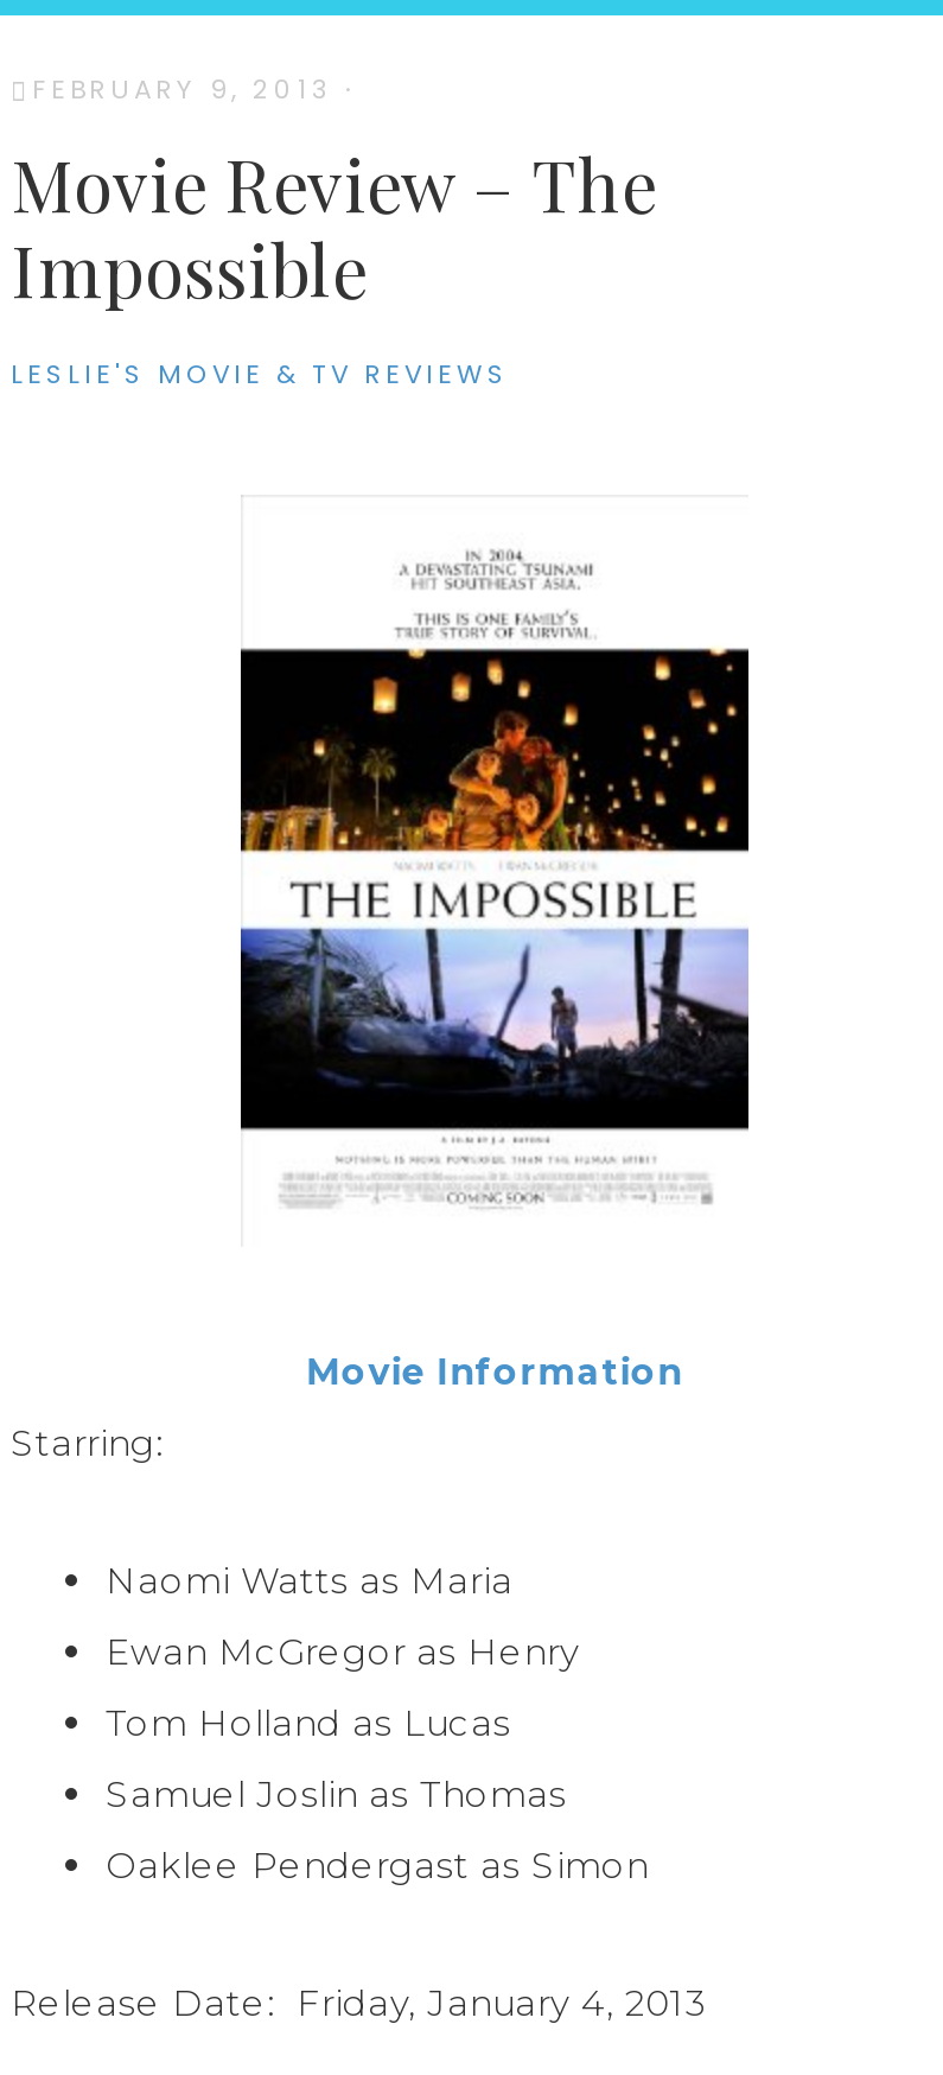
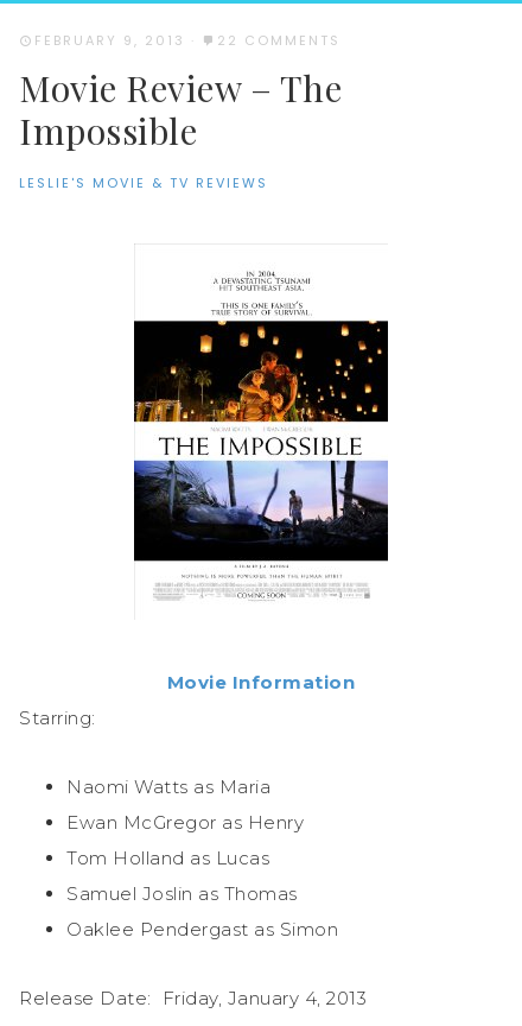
+ 22 COMMENTS
